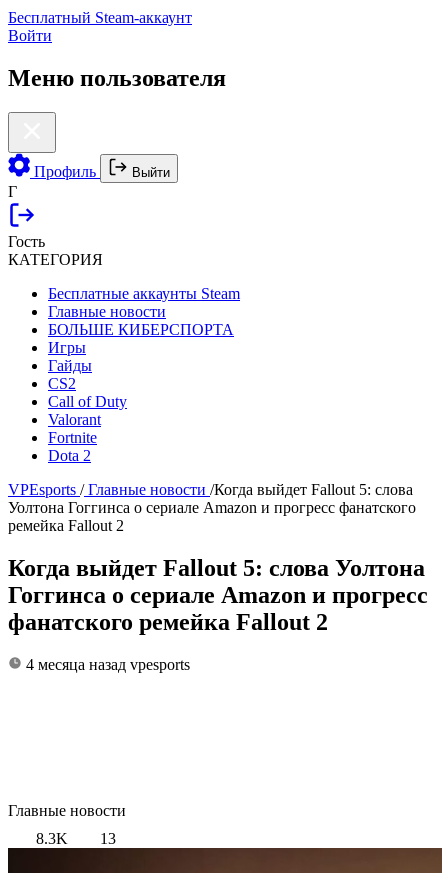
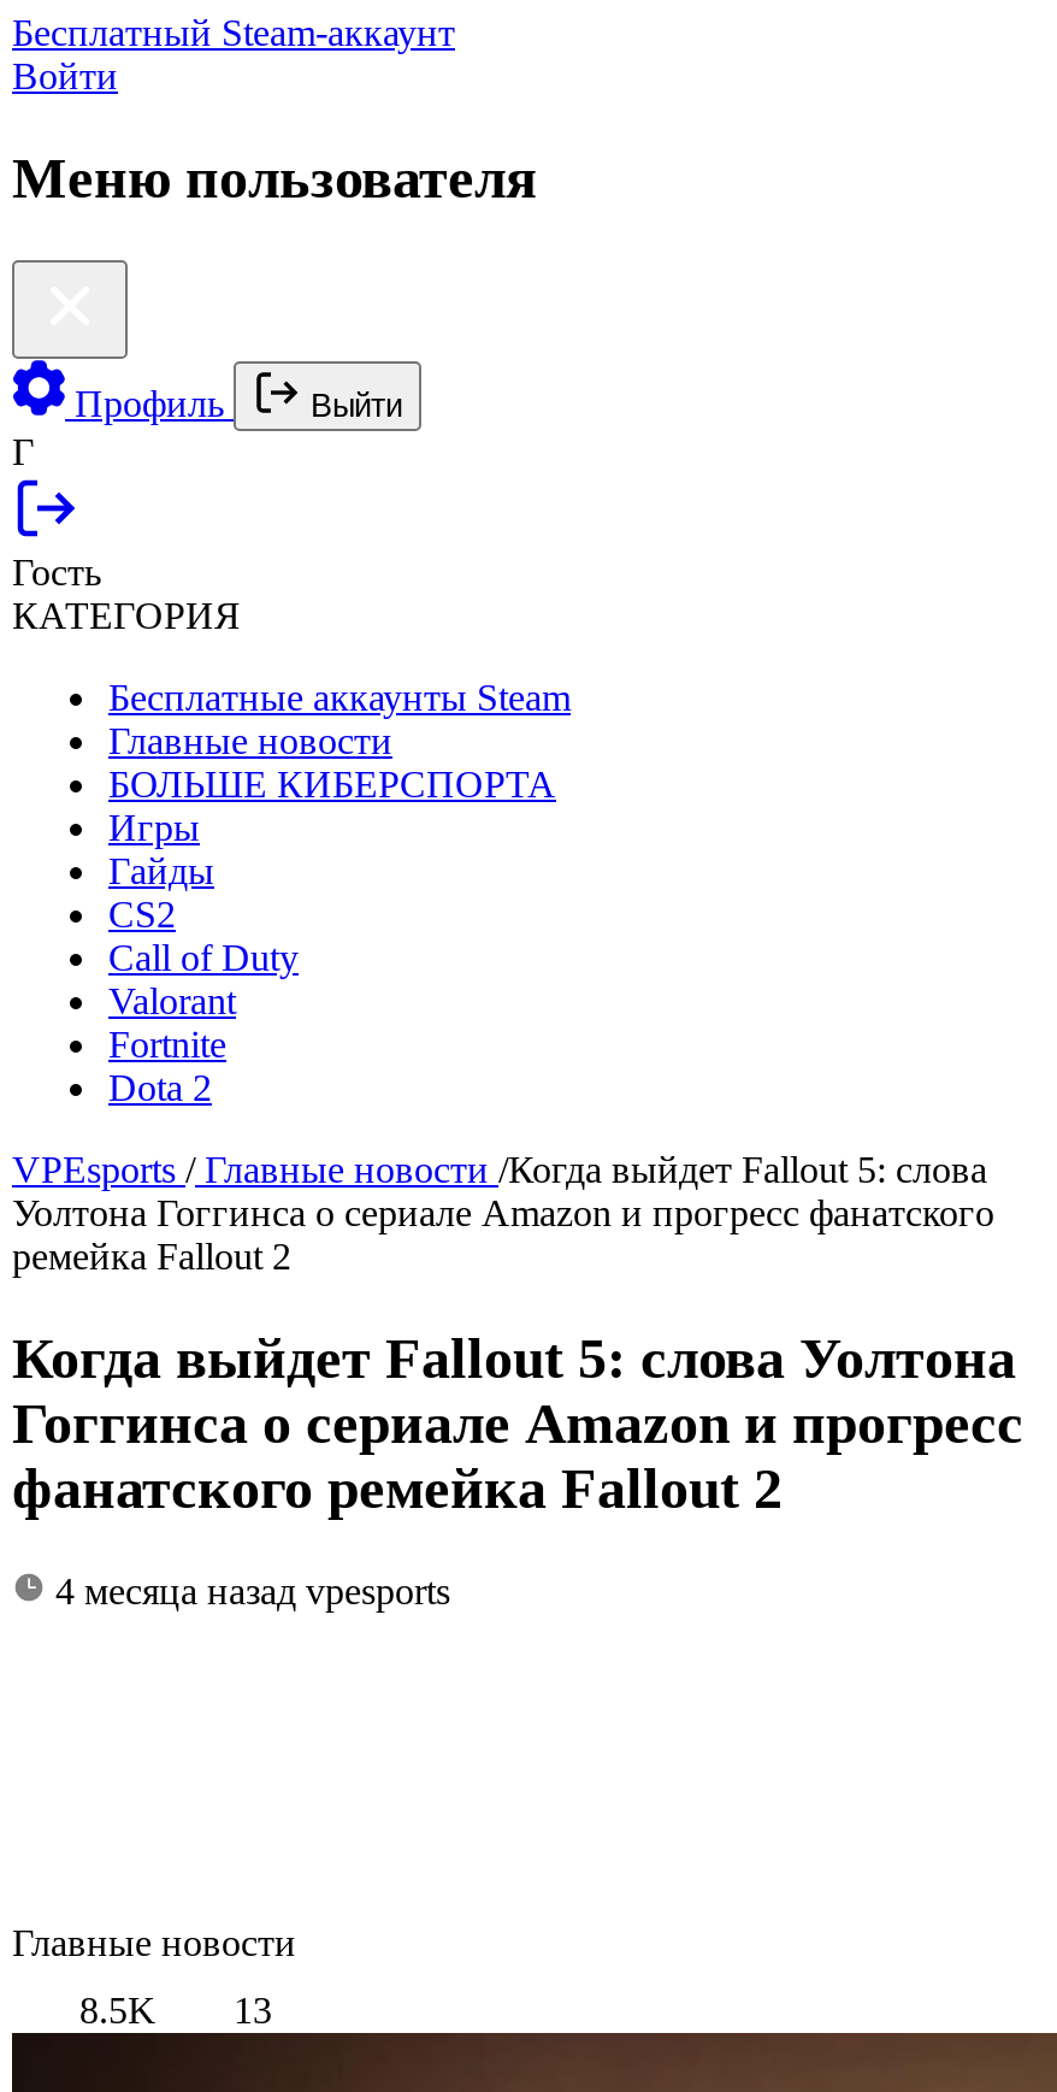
- 8.3K 13
+ 8.5K 13
